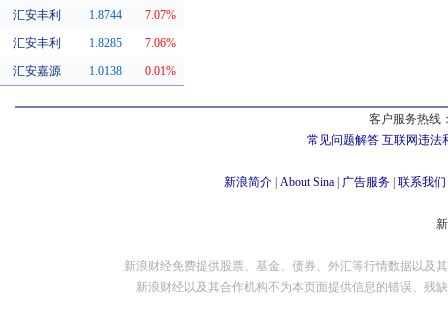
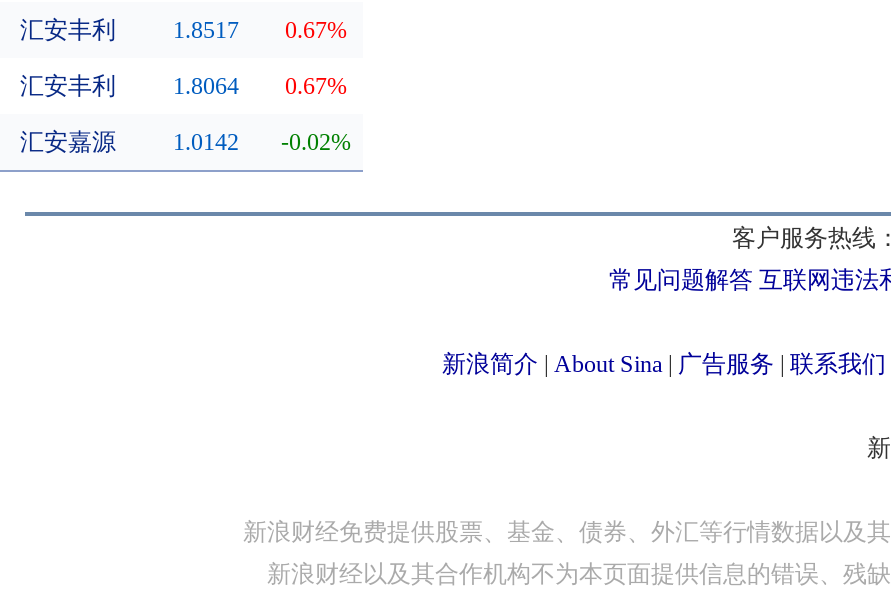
- 1.8744
+ 1.8517

- 7.07%
+ 0.67%

- 1.8285
+ 1.8064

- 7.06%
+ 0.67%

- 1.0138
+ 1.0142

- 0.01%
+ -0.02%
